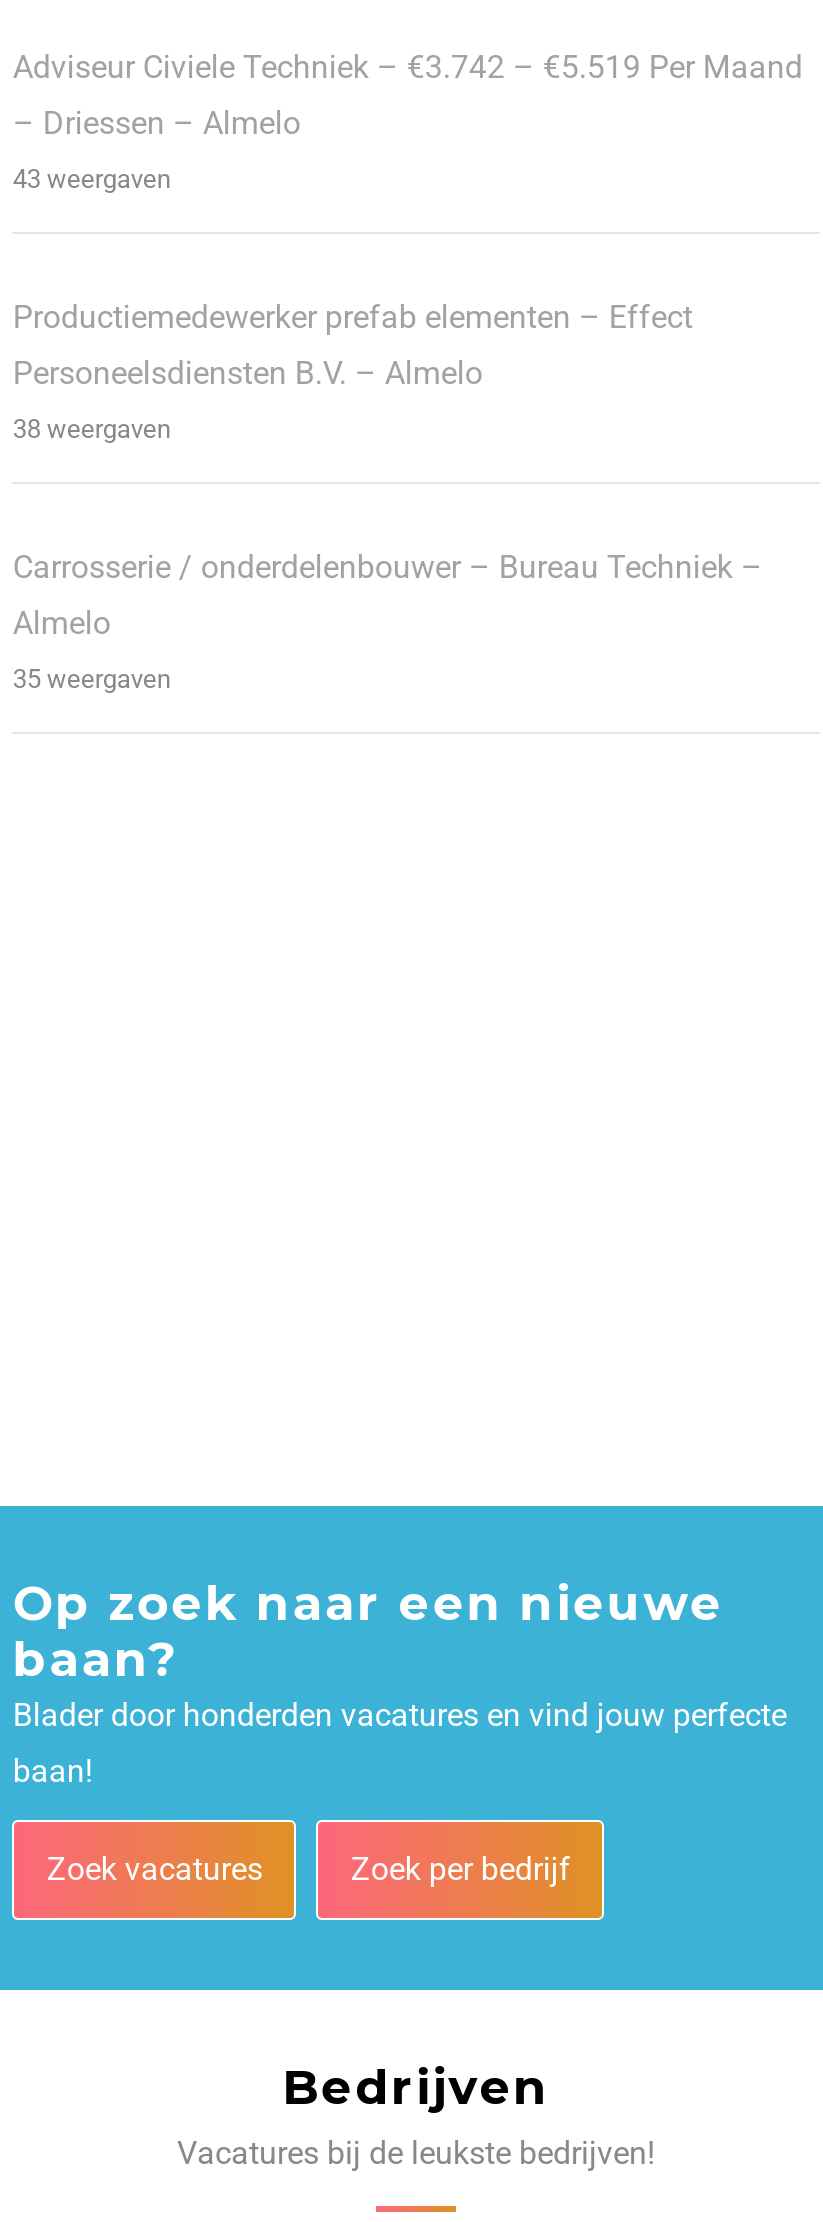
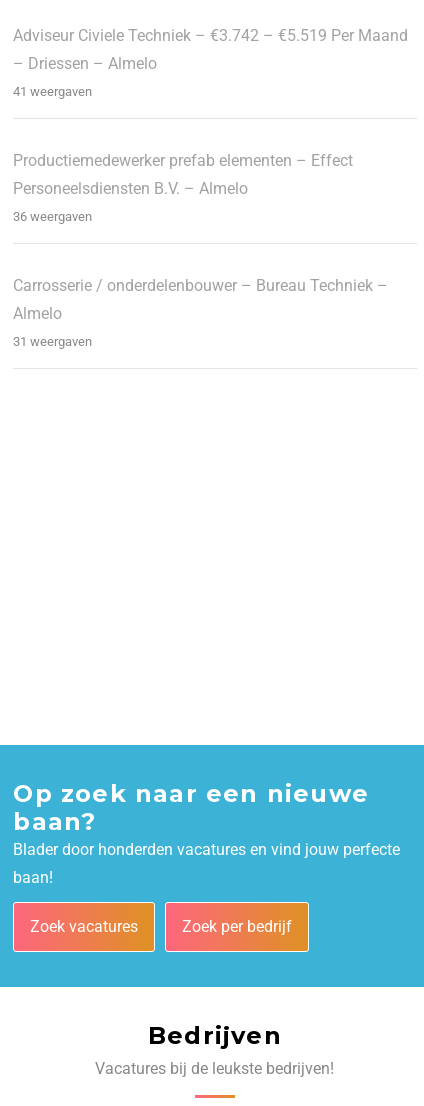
- 43 weergaven
+ 41 weergaven

- 38 weergaven
+ 36 weergaven

- 35 weergaven
+ 31 weergaven
